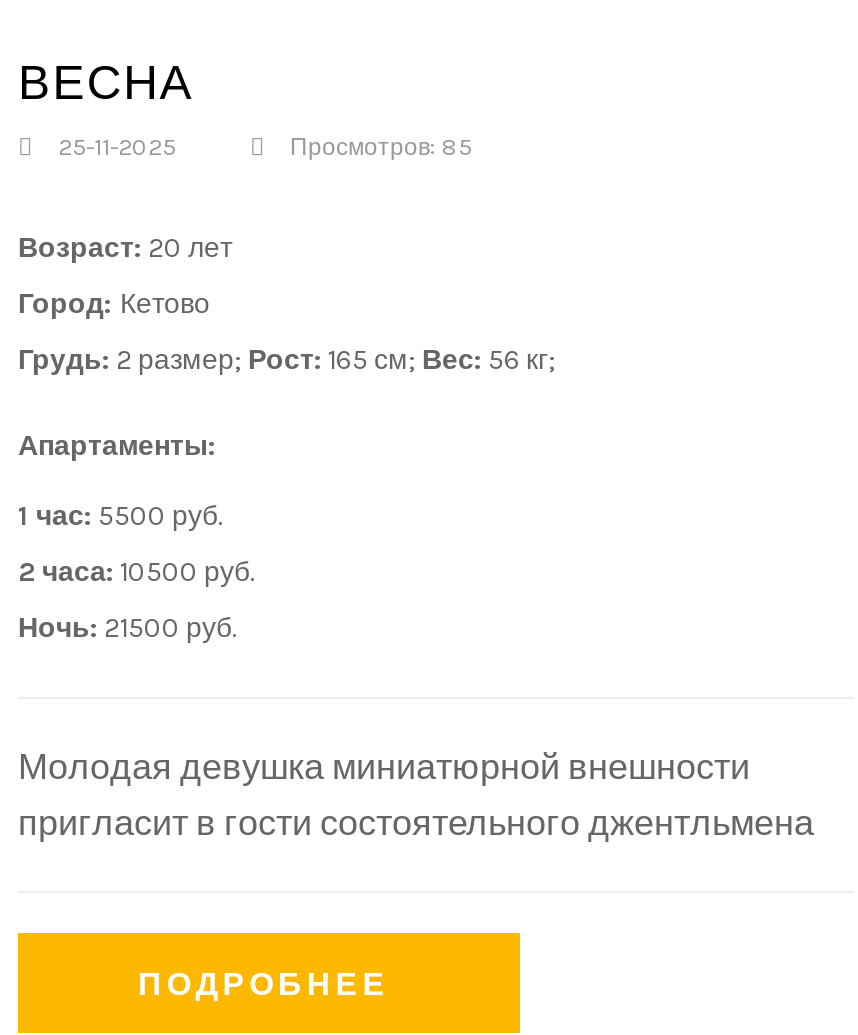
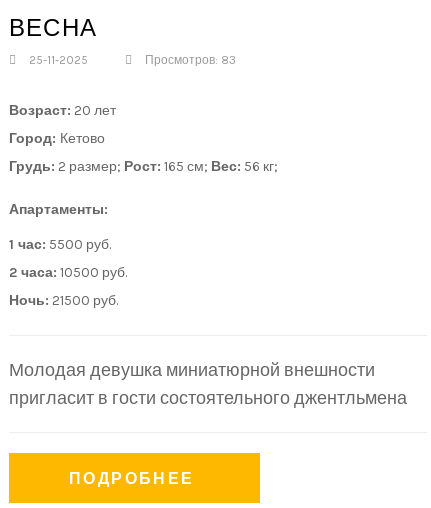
- Просмотров: 85
+ Просмотров: 83
